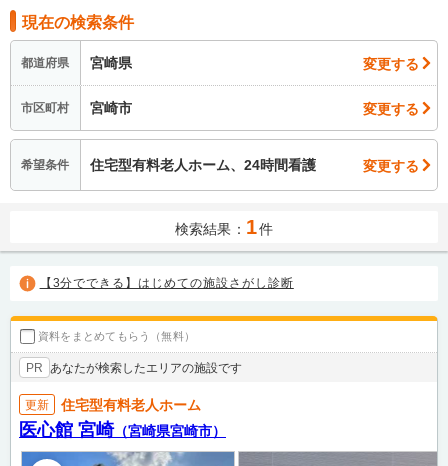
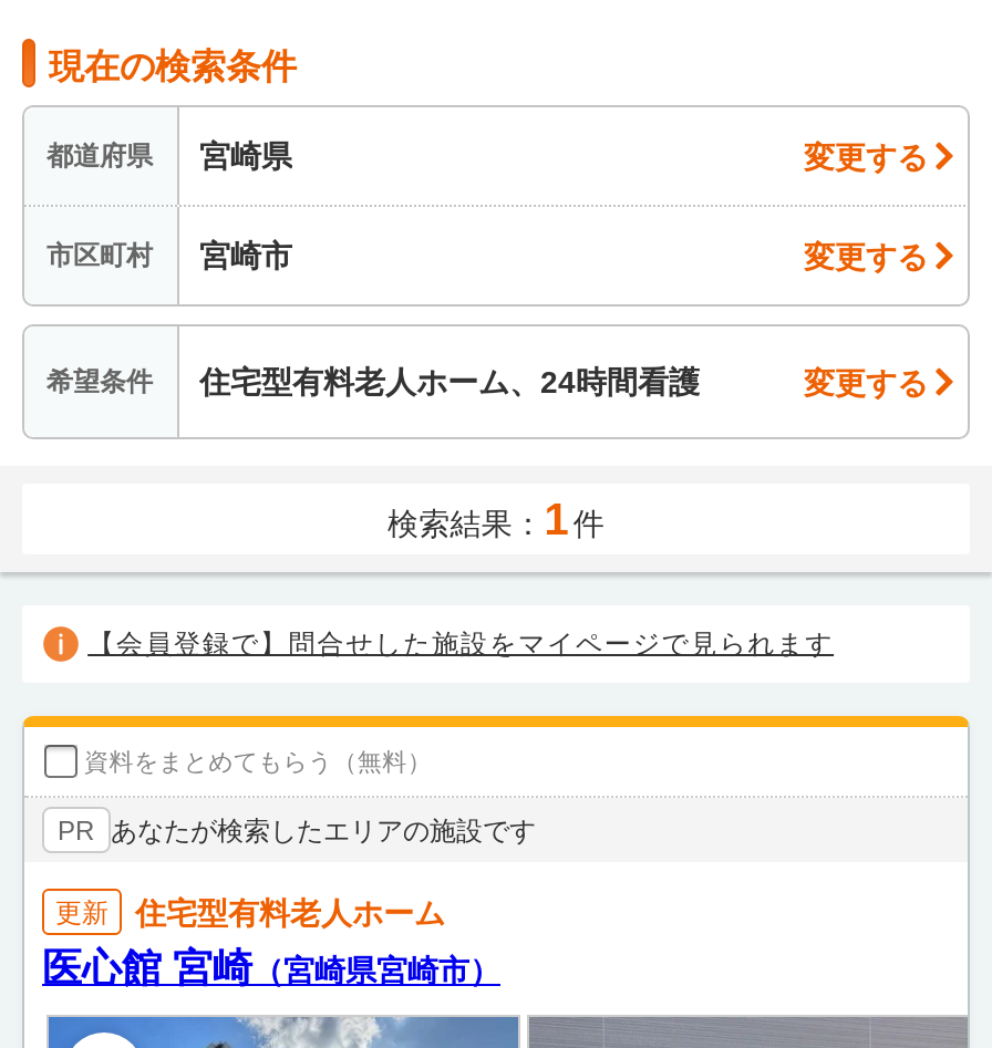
- 【3分でできる】はじめての施設さがし診断
+ 【会員登録で】問合せした施設をマイページで見られます
